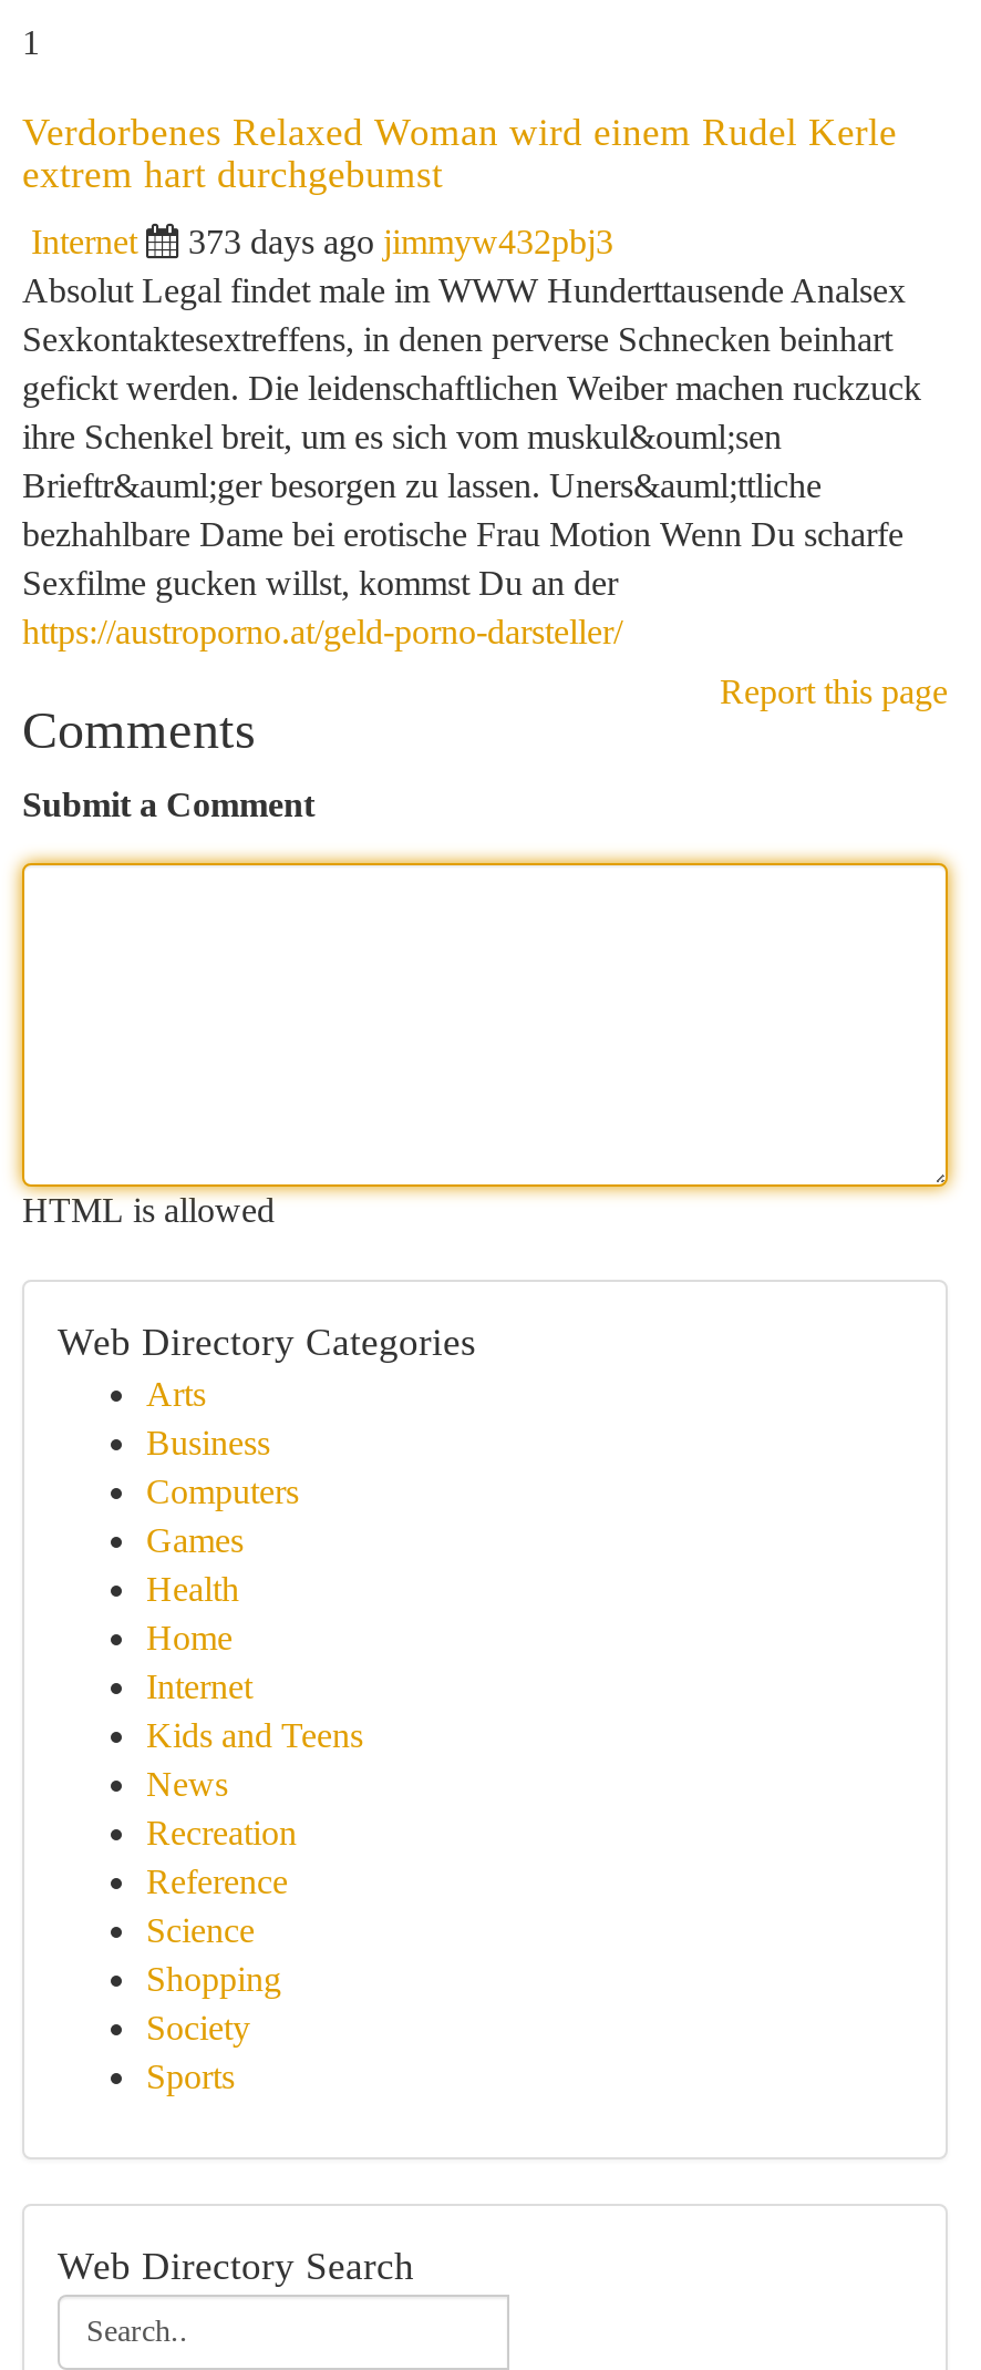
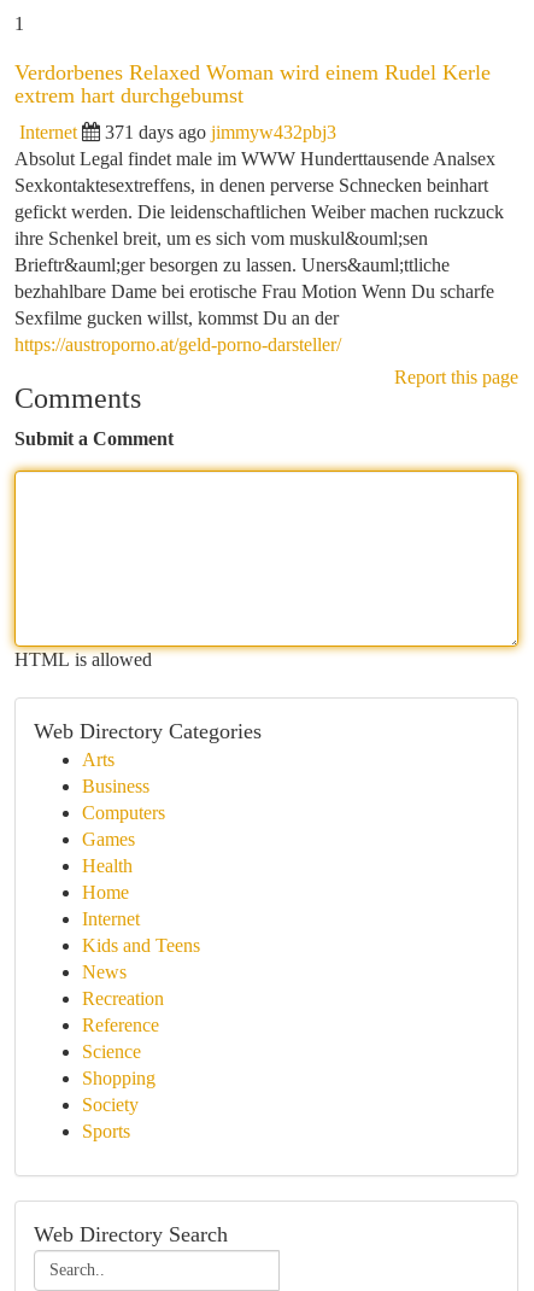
- 373 days ago jimmyw432pbj3
+ 371 days ago jimmyw432pbj3
